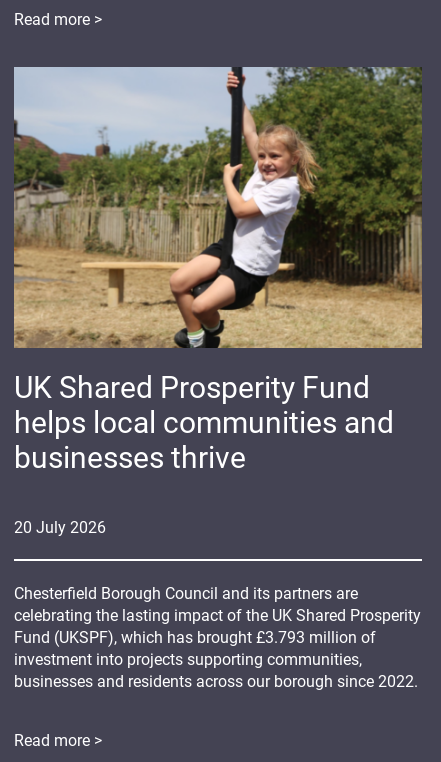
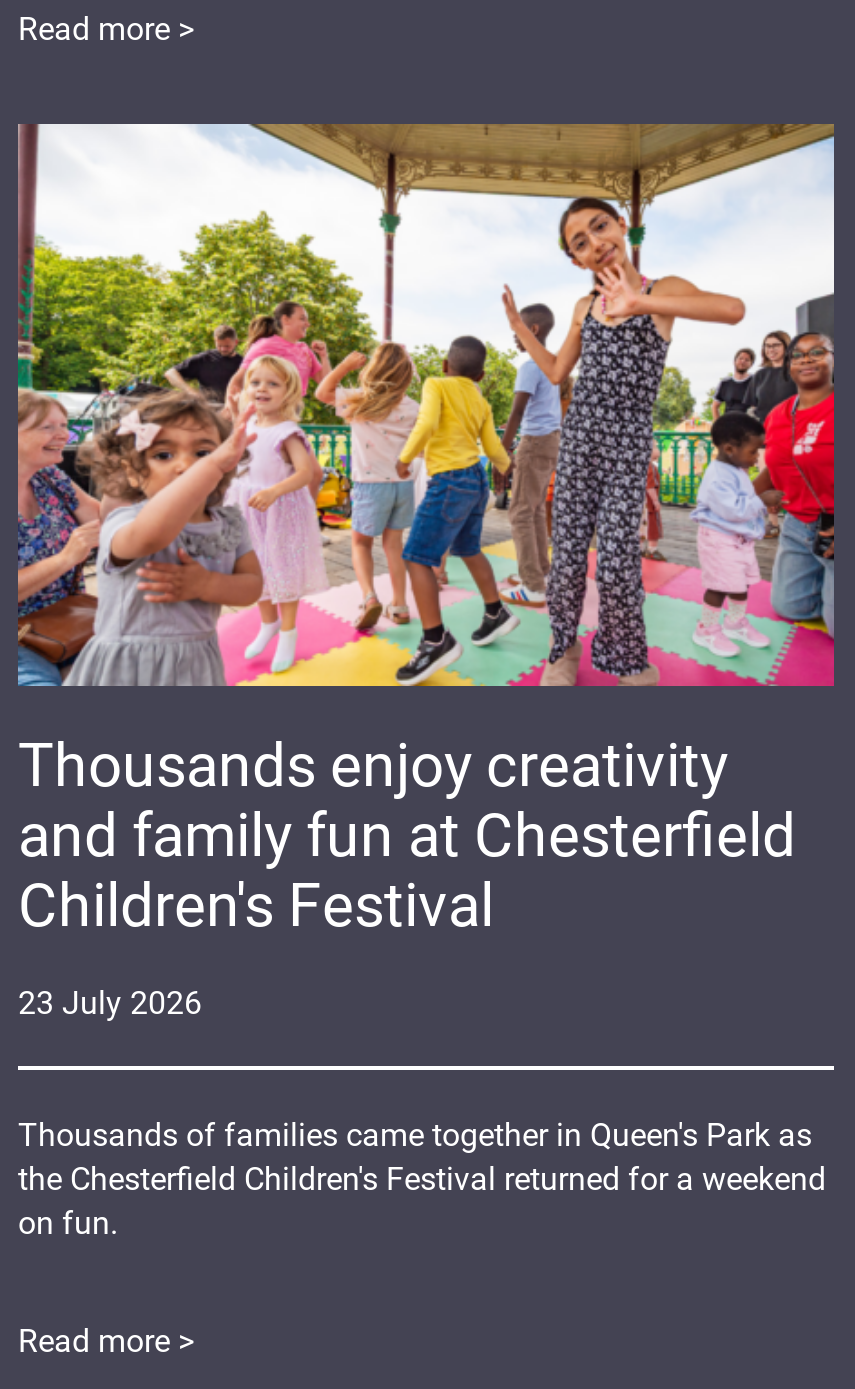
- [image]
- UK Shared Prosperity Fund
- helps local communities and
- businesses thrive
+ [image]
+ Thousands enjoy creativity
+ and family fun at Chesterfield
+ Children's Festival

- 20 July 2026
+ 23 July 2026

- Chesterfield Borough Council and its partners are
- celebrating the lasting impact of the UK Shared Prosperity
- Fund (UKSPF), which has brought £3.793 million of
- investment into projects supporting communities,
- businesses and residents across our borough since 2022.
+ Thousands of families came together in Queen's Park as
+ the Chesterfield Children's Festival returned for a weekend
+ on fun.
